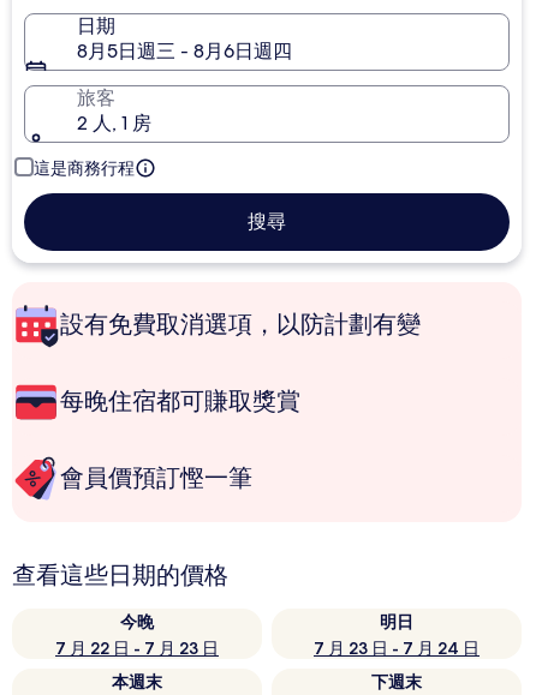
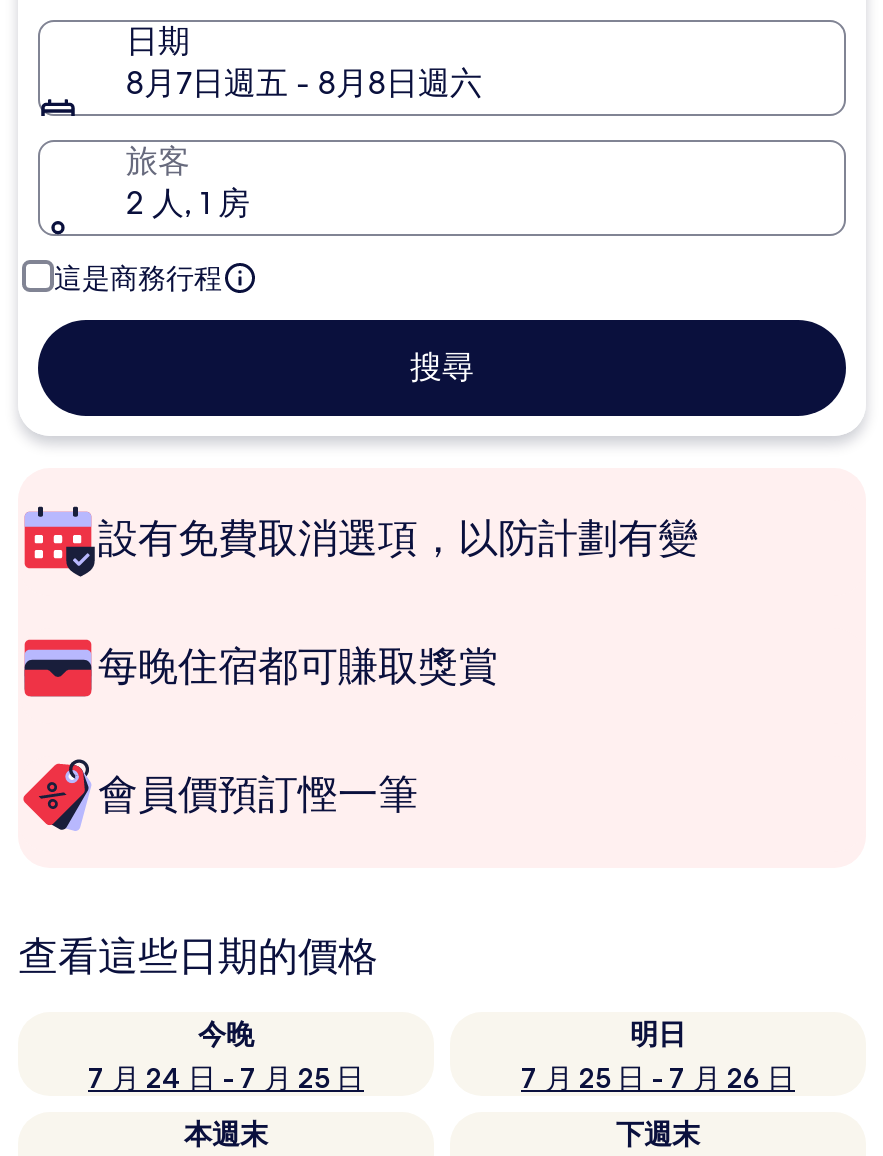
- 8月5日週三 - 8月6日週四
+ 8月7日週五 - 8月8日週六

- 7 月 22 日 - 7 月 23 日
+ 7 月 24 日 - 7 月 25 日

- 7 月 23 日 - 7 月 24 日
+ 7 月 25 日 - 7 月 26 日
